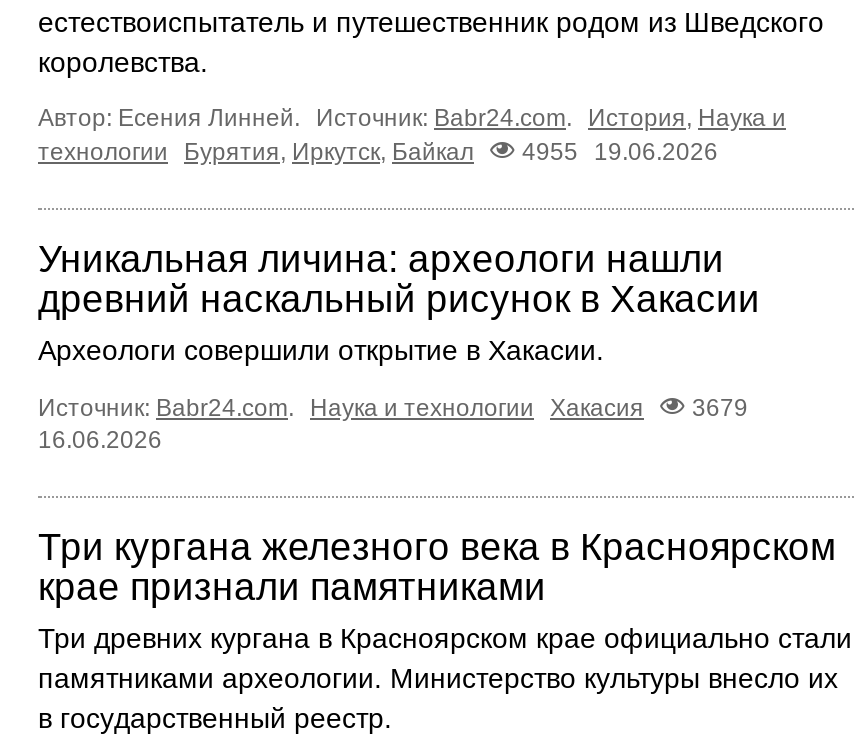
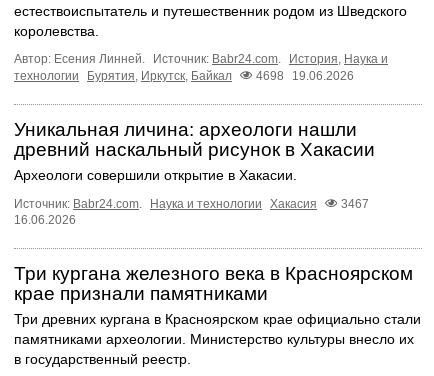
- технологии Бурятия, Иркутск, Байкал 4955 19.06.2026
+ технологии Бурятия, Иркутск, Байкал 4698 19.06.2026

- Источник: Babr24.com. Наука и технологии Хакасия 3679
+ Источник: Babr24.com. Наука и технологии Хакасия 3467
